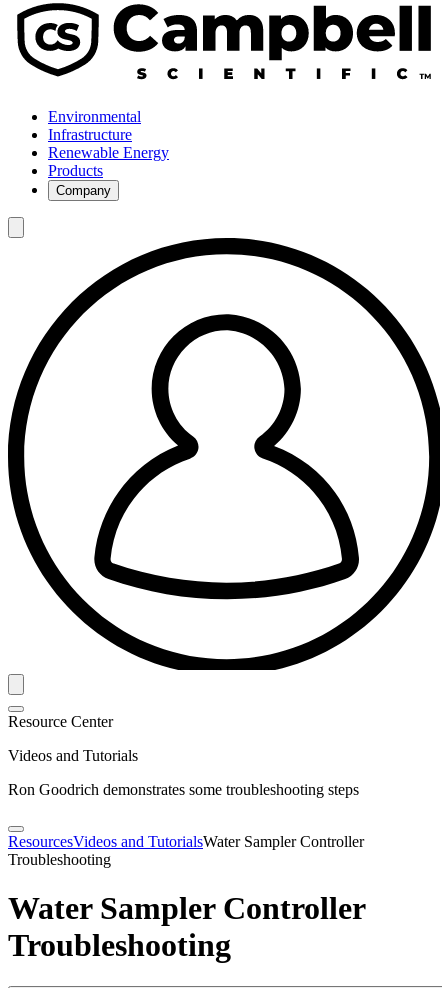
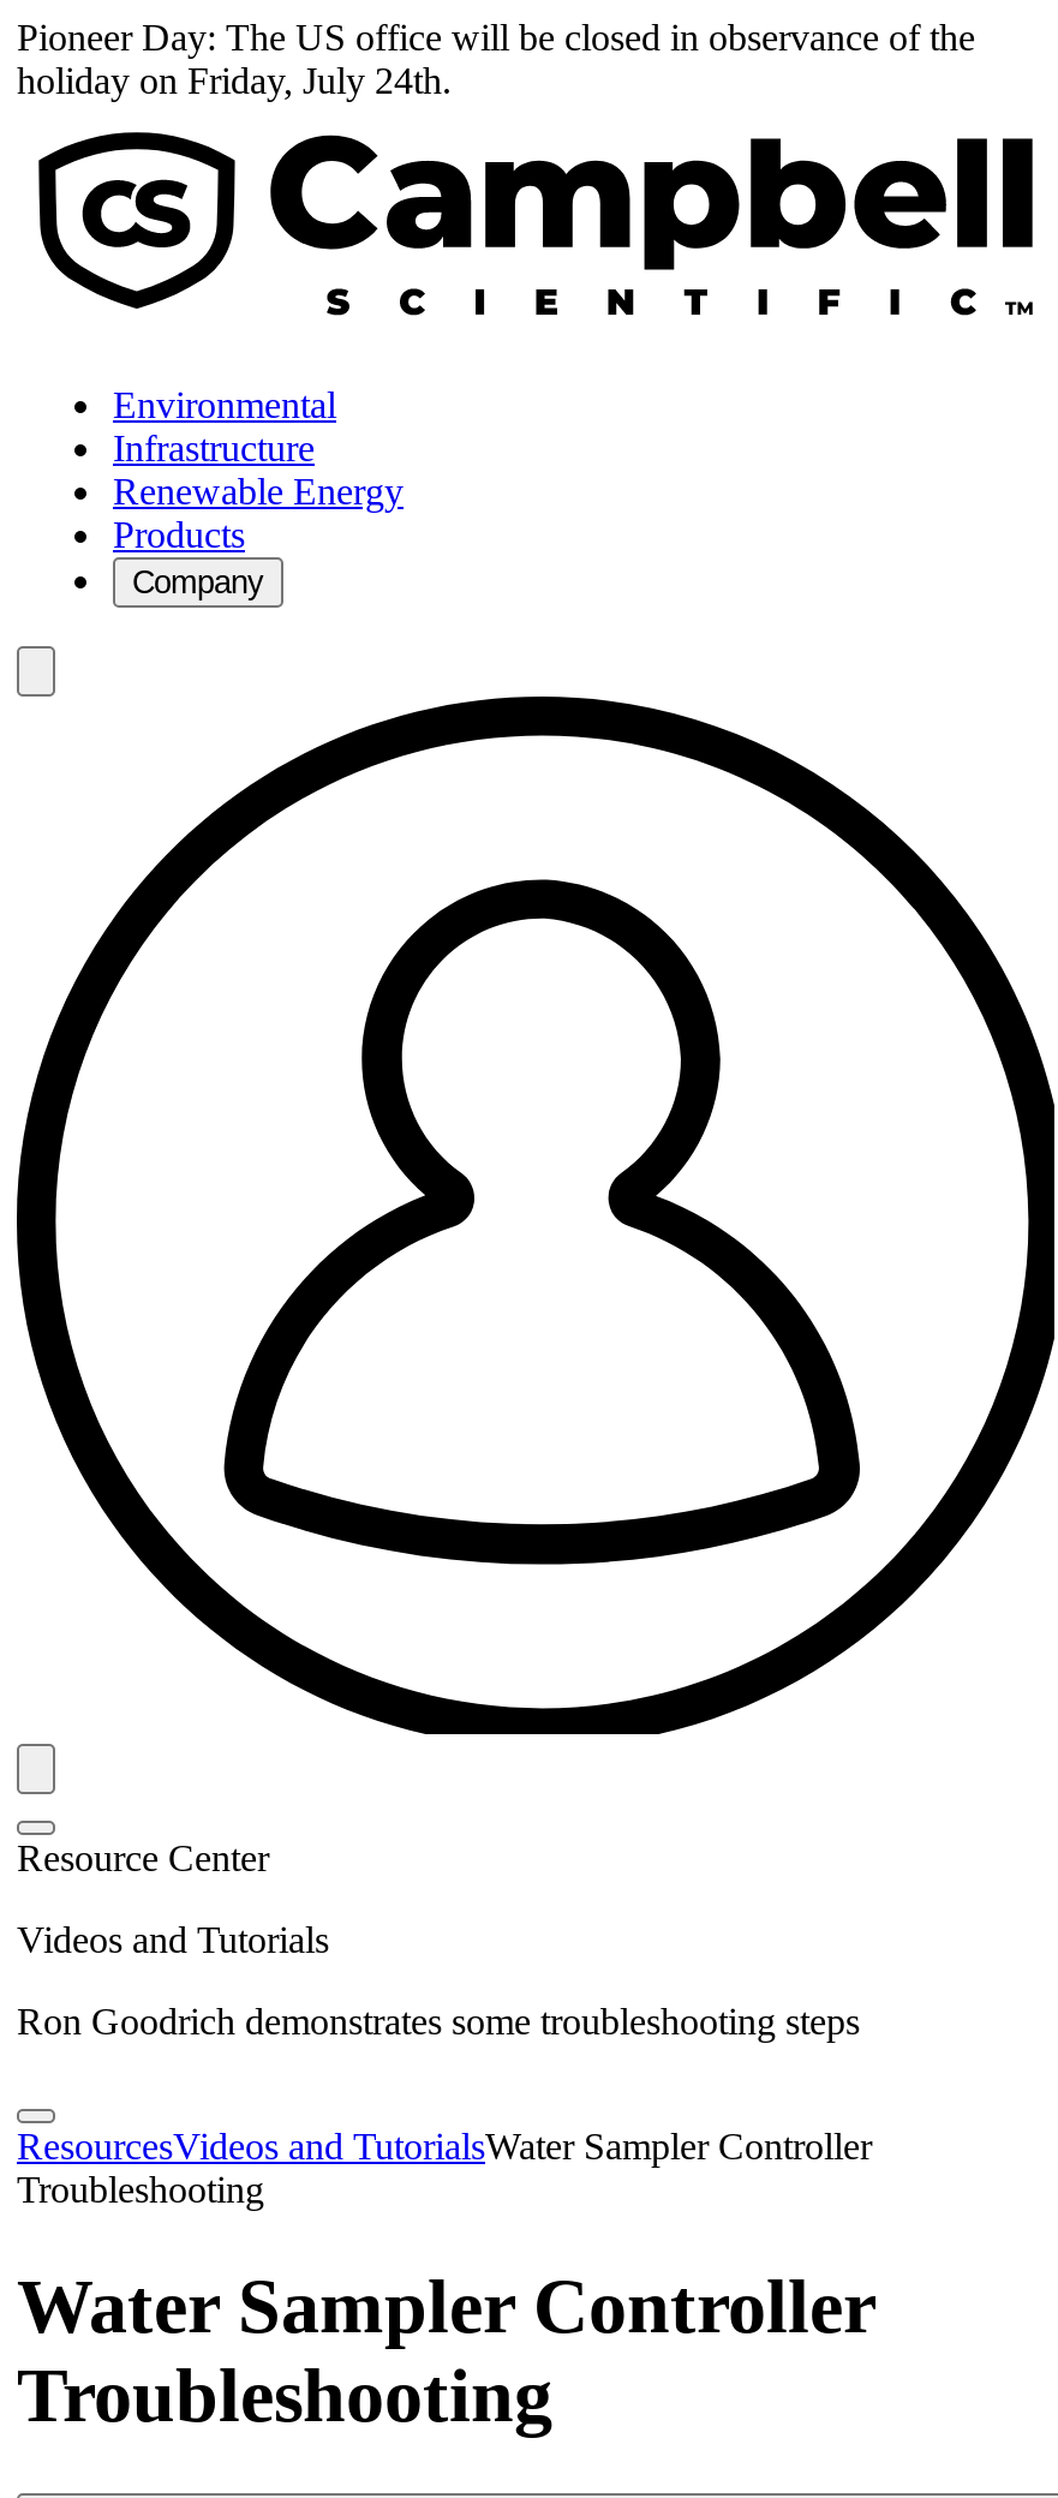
+ Pioneer Day: The US office will be closed in observance of the
+ holiday on Friday, July 24th.
